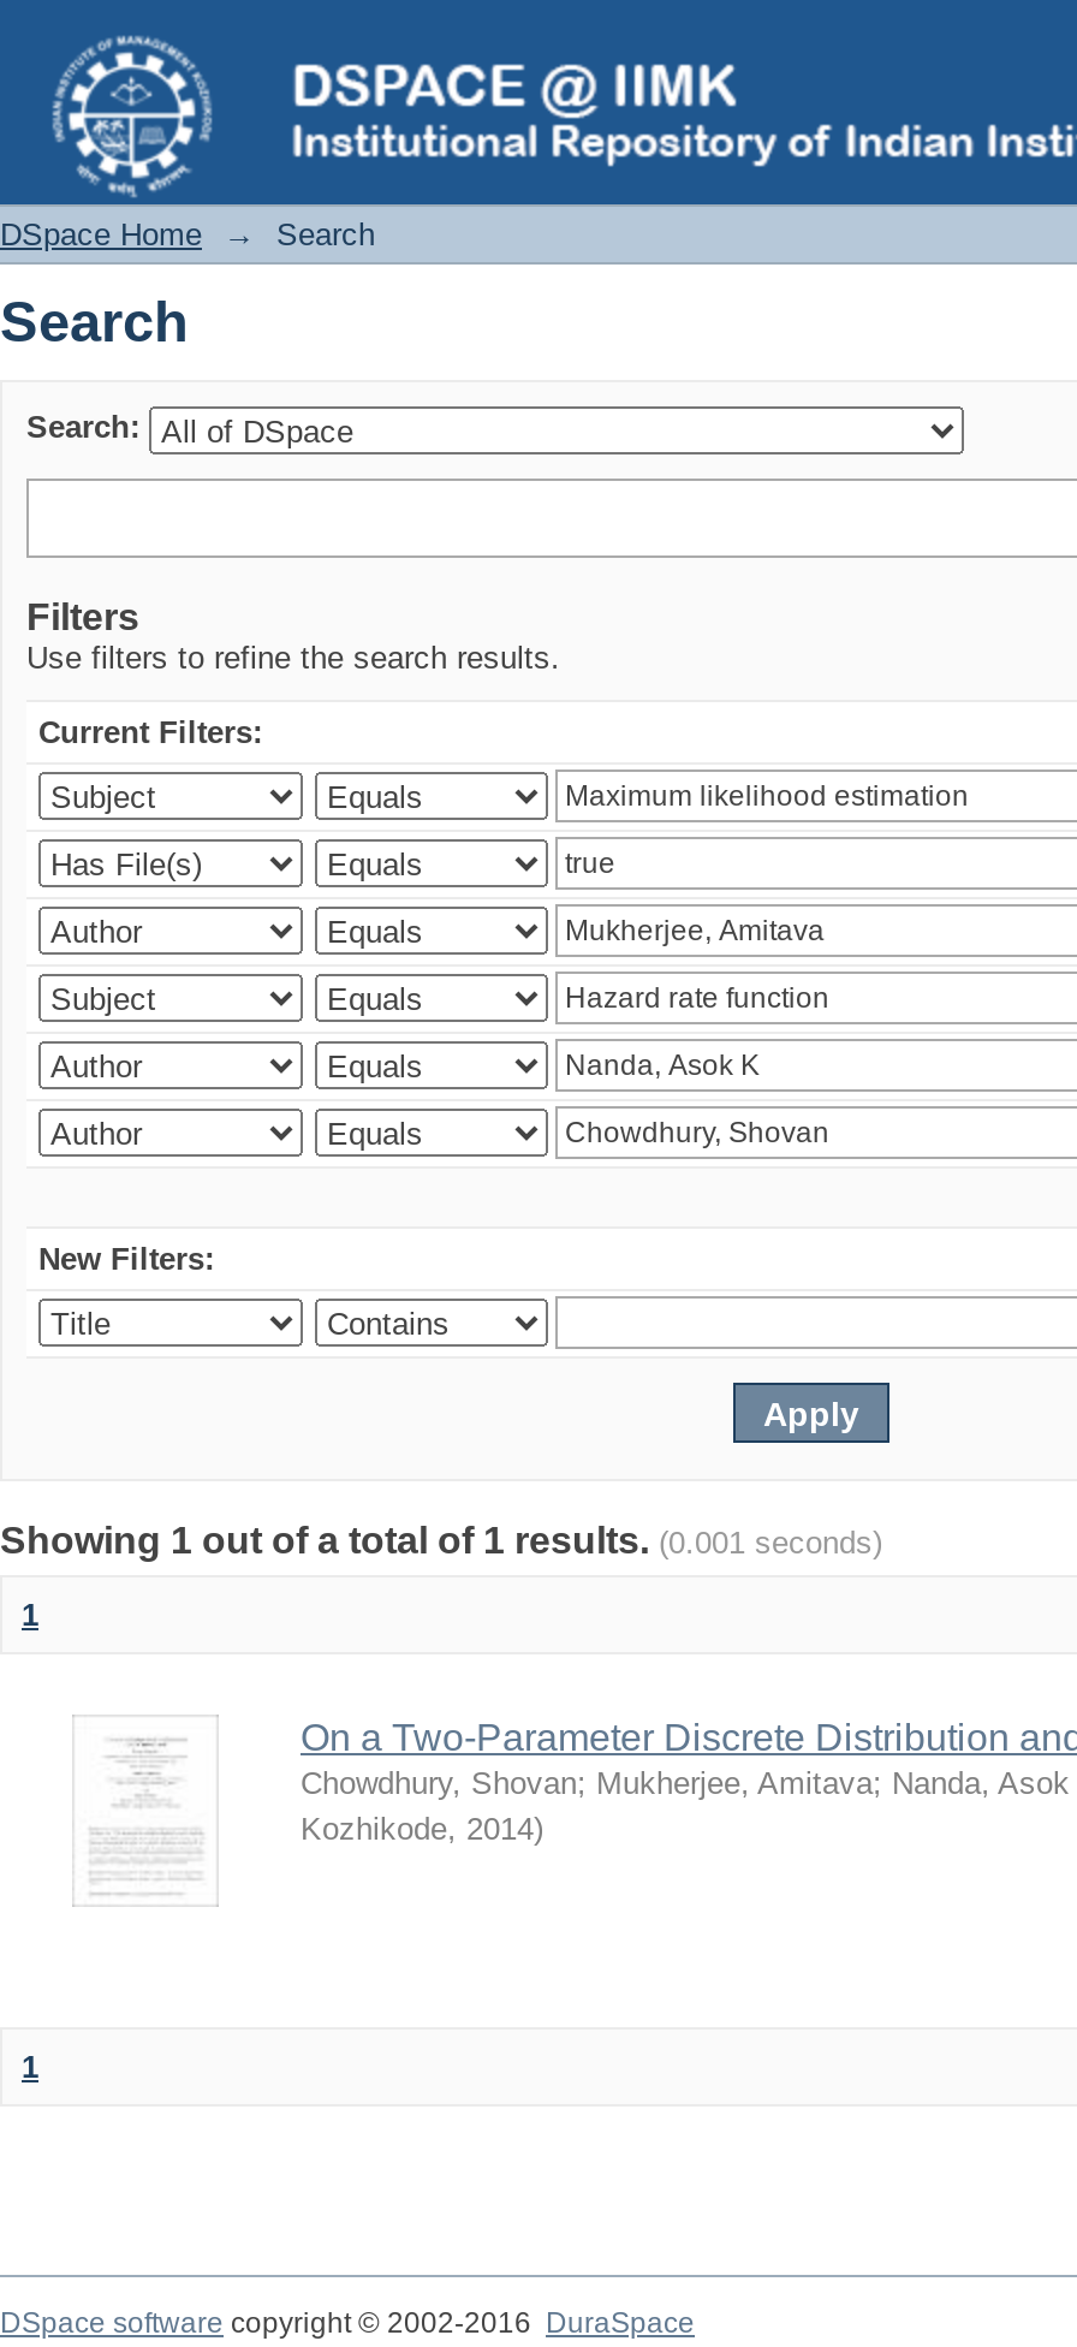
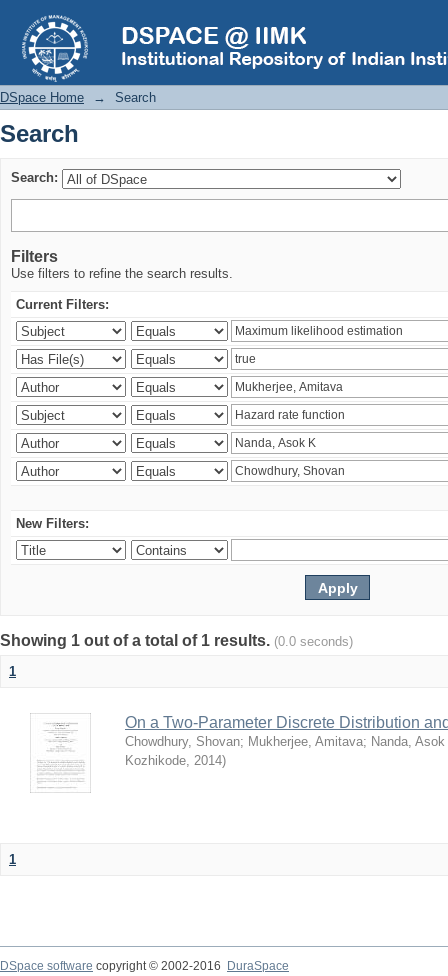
- Showing 1 out of a total of 1 results. (0.001 seconds)
+ Showing 1 out of a total of 1 results. (0.0 seconds)
